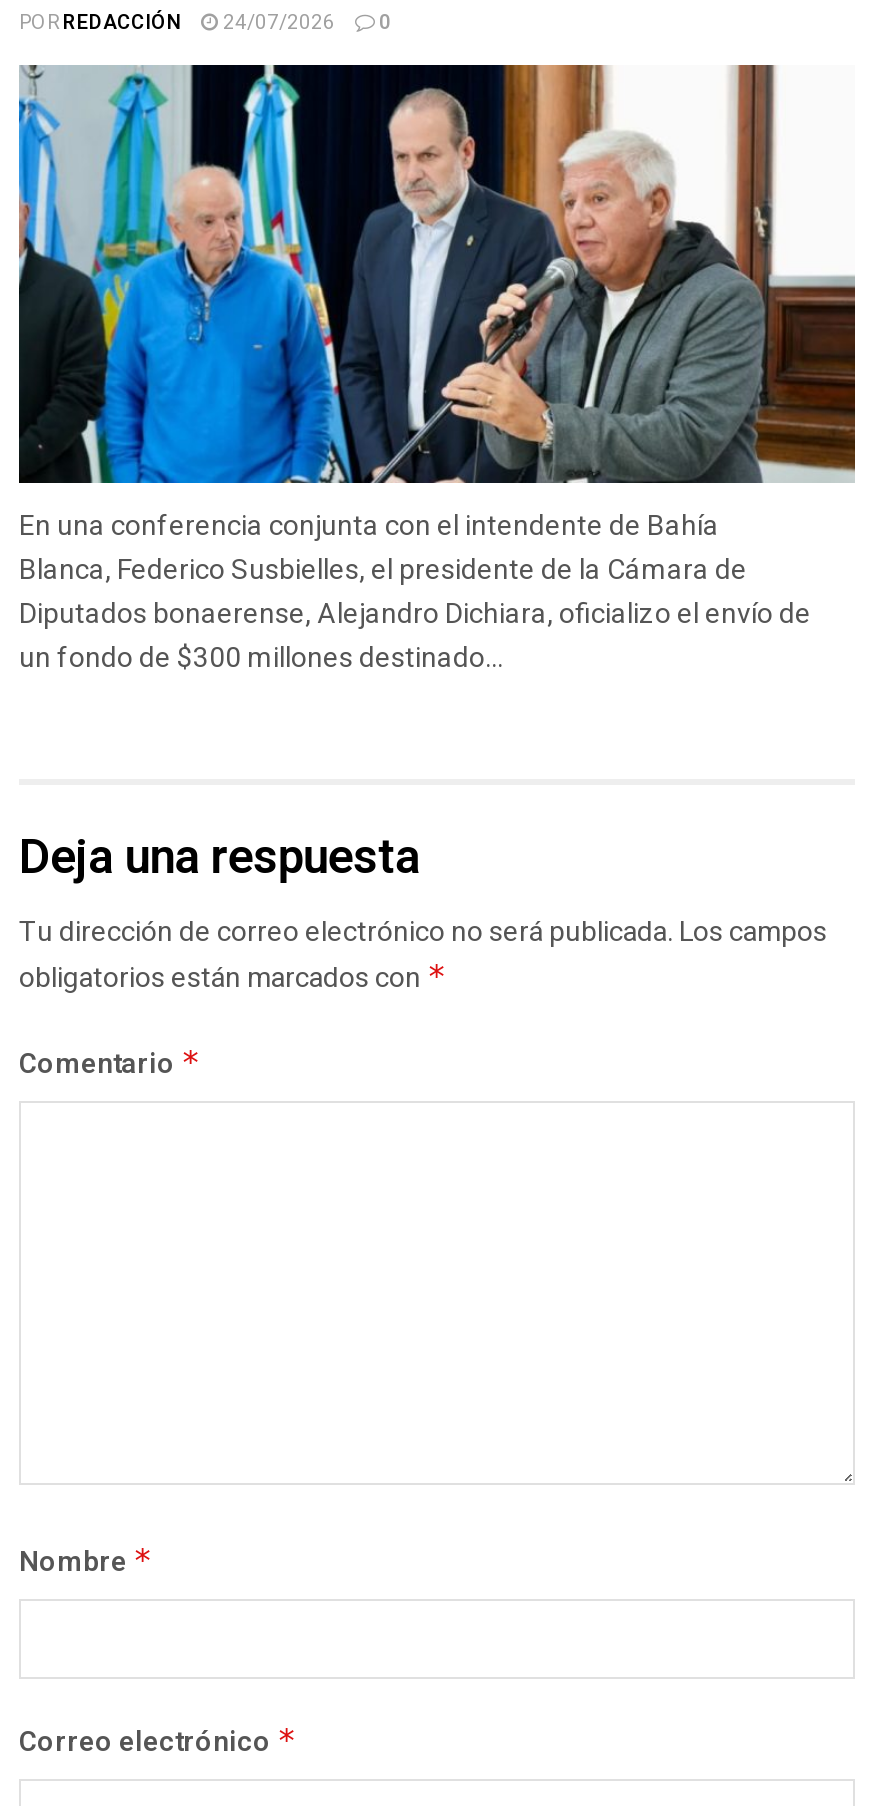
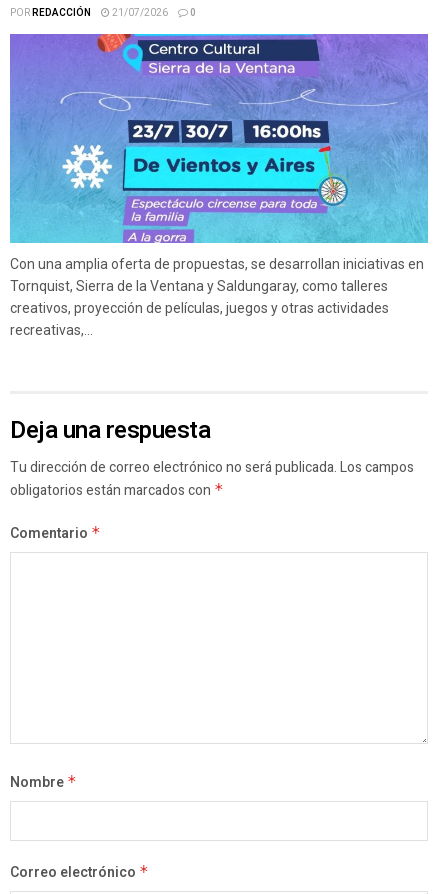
- 24/07/2026
+ 21/07/2026

- [image]
- En una conferencia conjunta con el intendente de Bahía
- Blanca, Federico Susbielles, el presidente de la Cámara de
- Diputados bonaerense, Alejandro Dichiara, oficializo el envío de
- un fondo de $300 millones destinado...
+ [image]
+ Con una amplia oferta de propuestas, se desarrollan iniciativas en
+ Tornquist, Sierra de la Ventana y Saldungaray, como talleres
+ creativos, proyección de películas, juegos y otras actividades
+ recreativas,...
